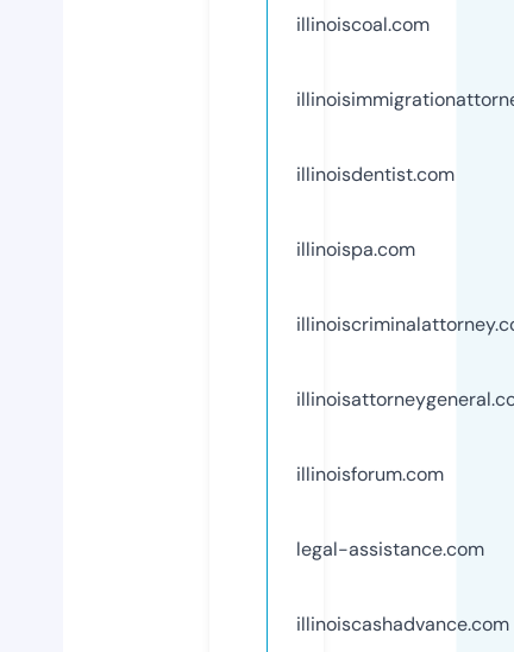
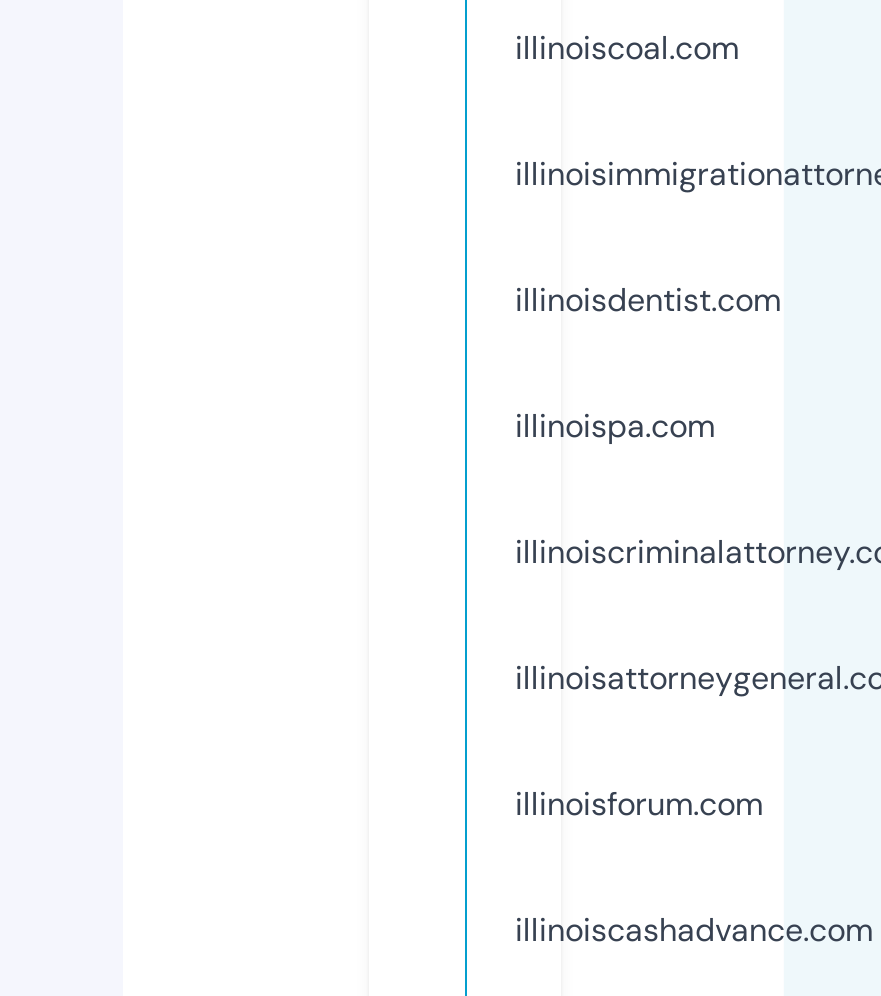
- legal-assistance.com
